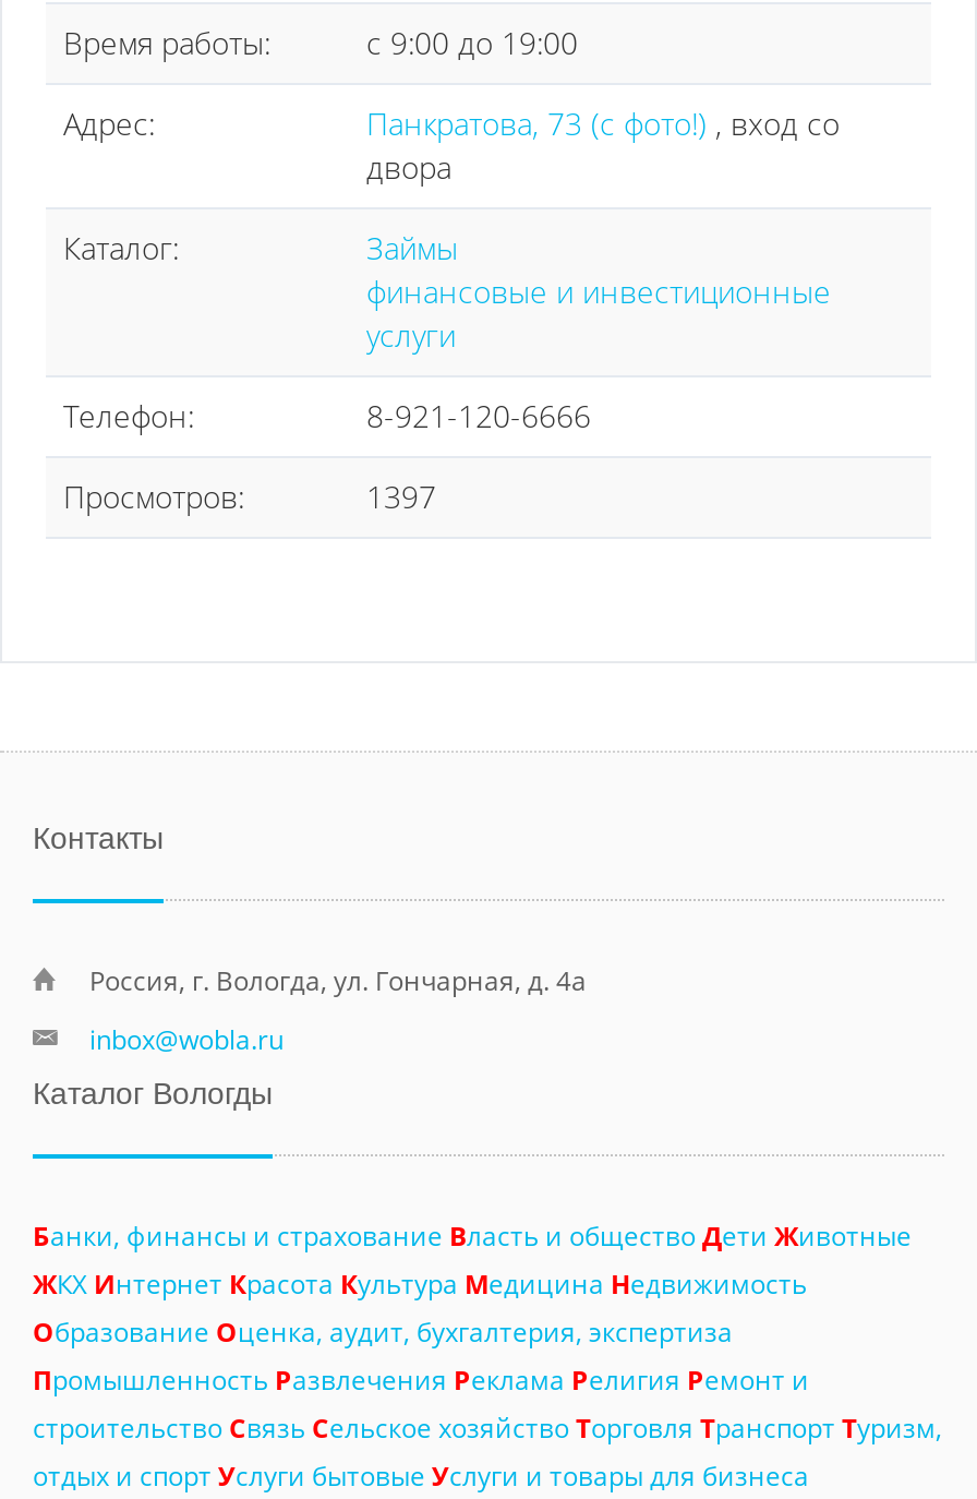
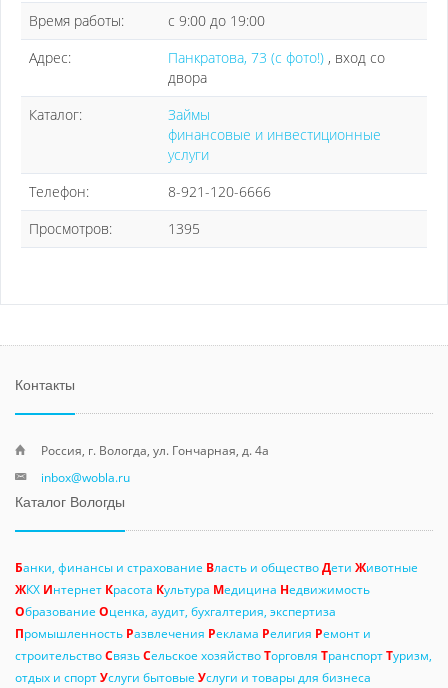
- 1397
+ 1395
